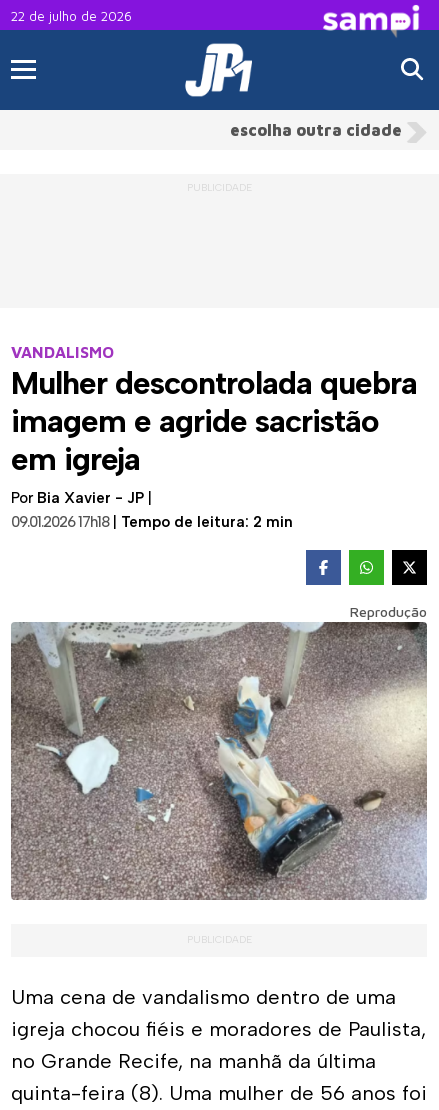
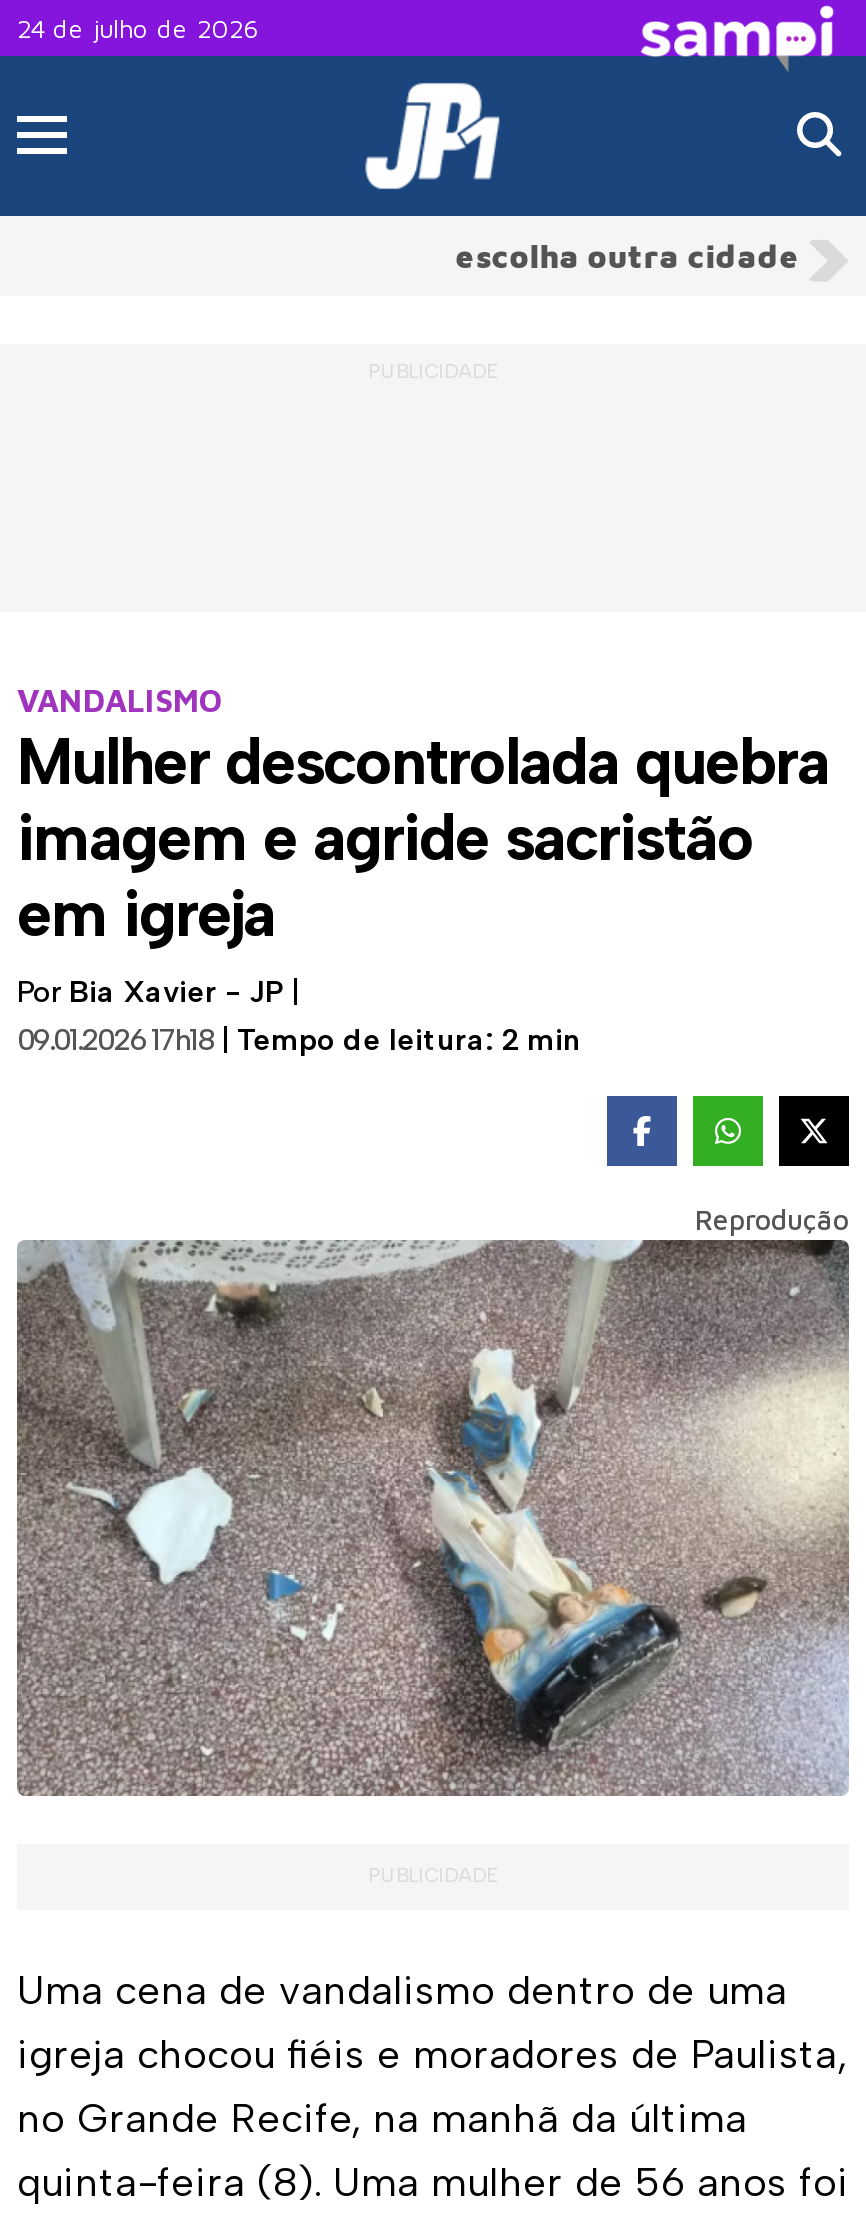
- 22 de julho de 2026
+ 24 de julho de 2026
